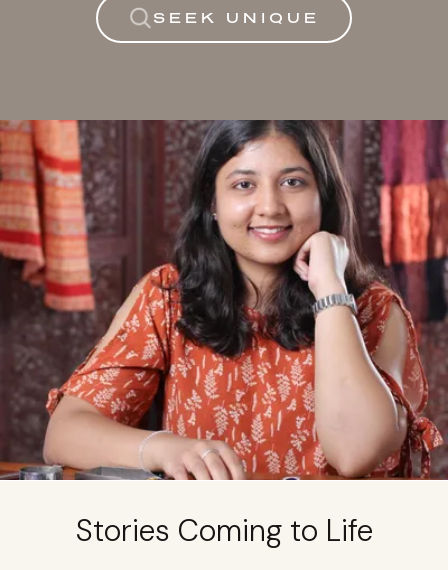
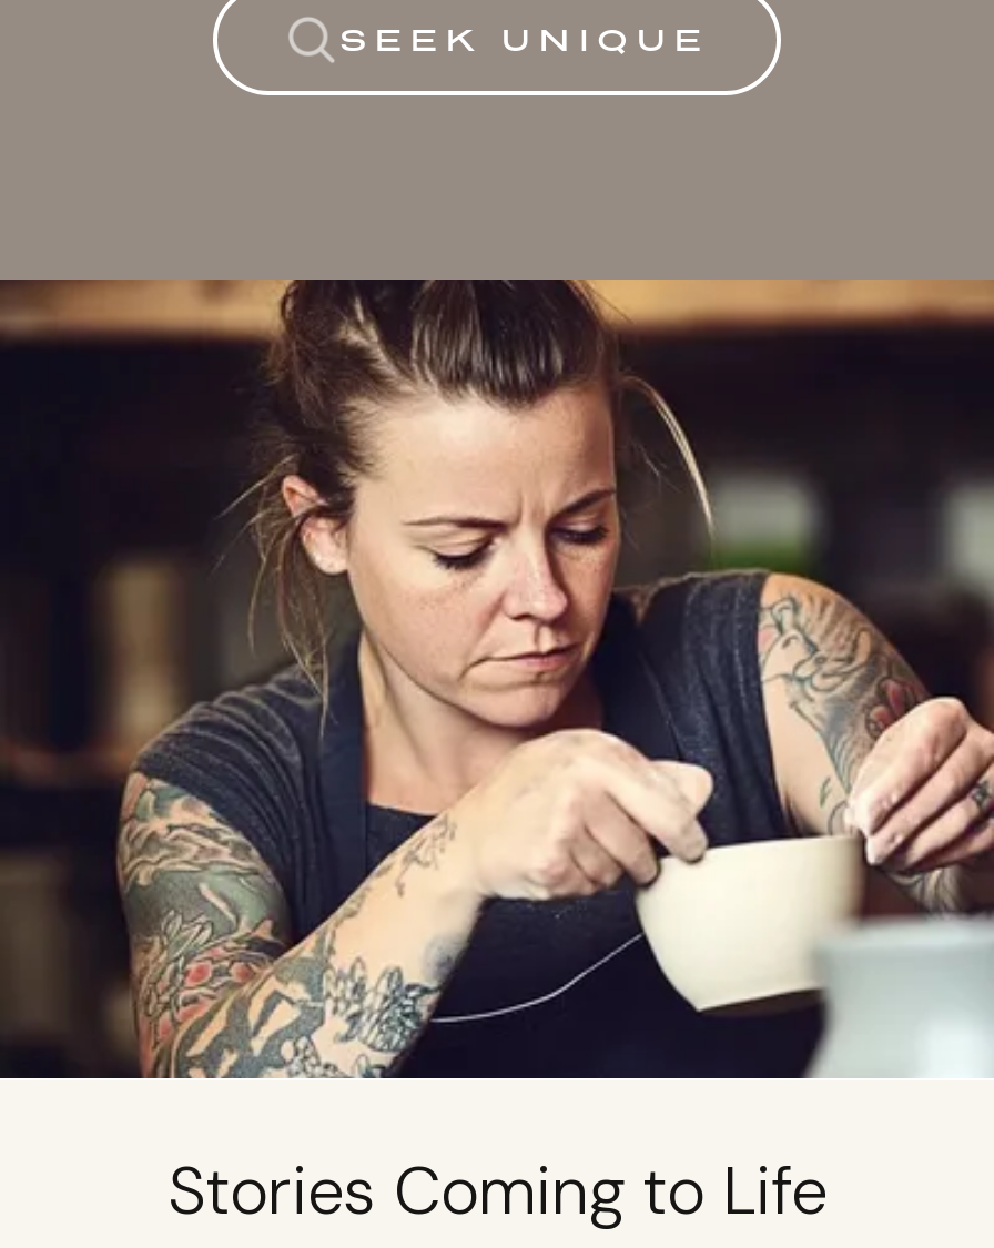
- [image]
+ [image]
